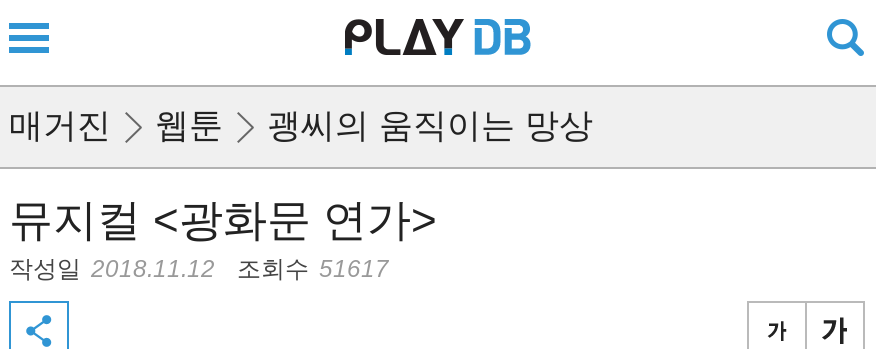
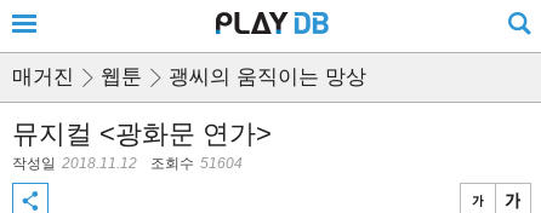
- 작성일 2018.11.12 조회수 51617
+ 작성일 2018.11.12 조회수 51604
